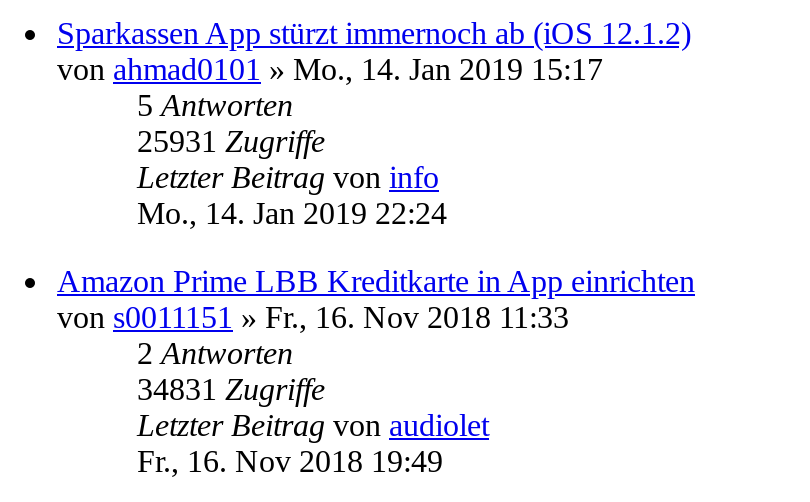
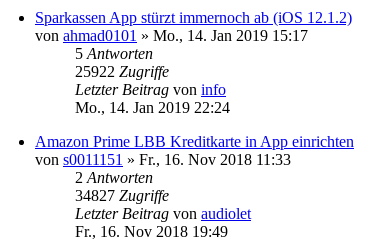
- 25931 Zugriffe
+ 25922 Zugriffe

- 34831 Zugriffe
+ 34827 Zugriffe
